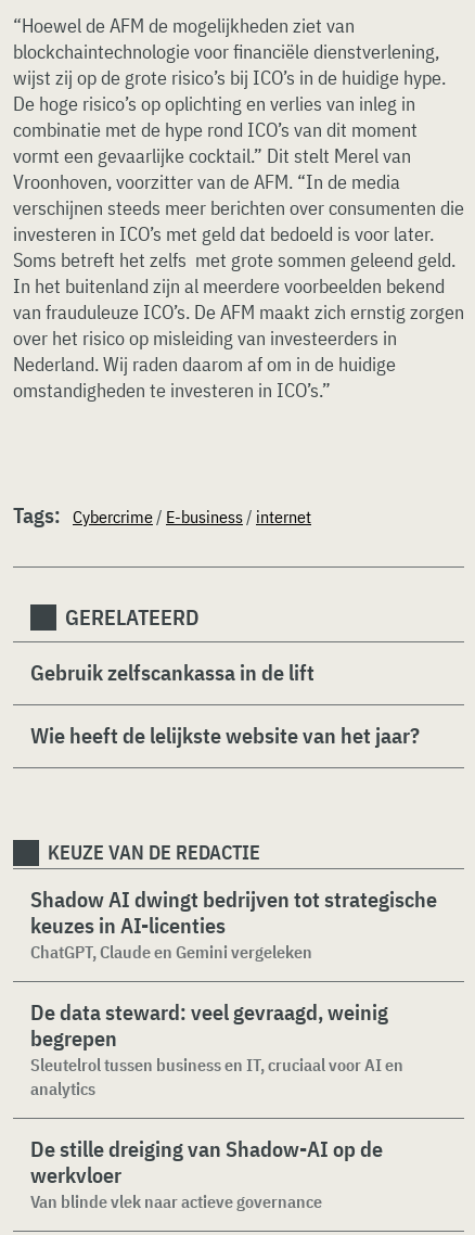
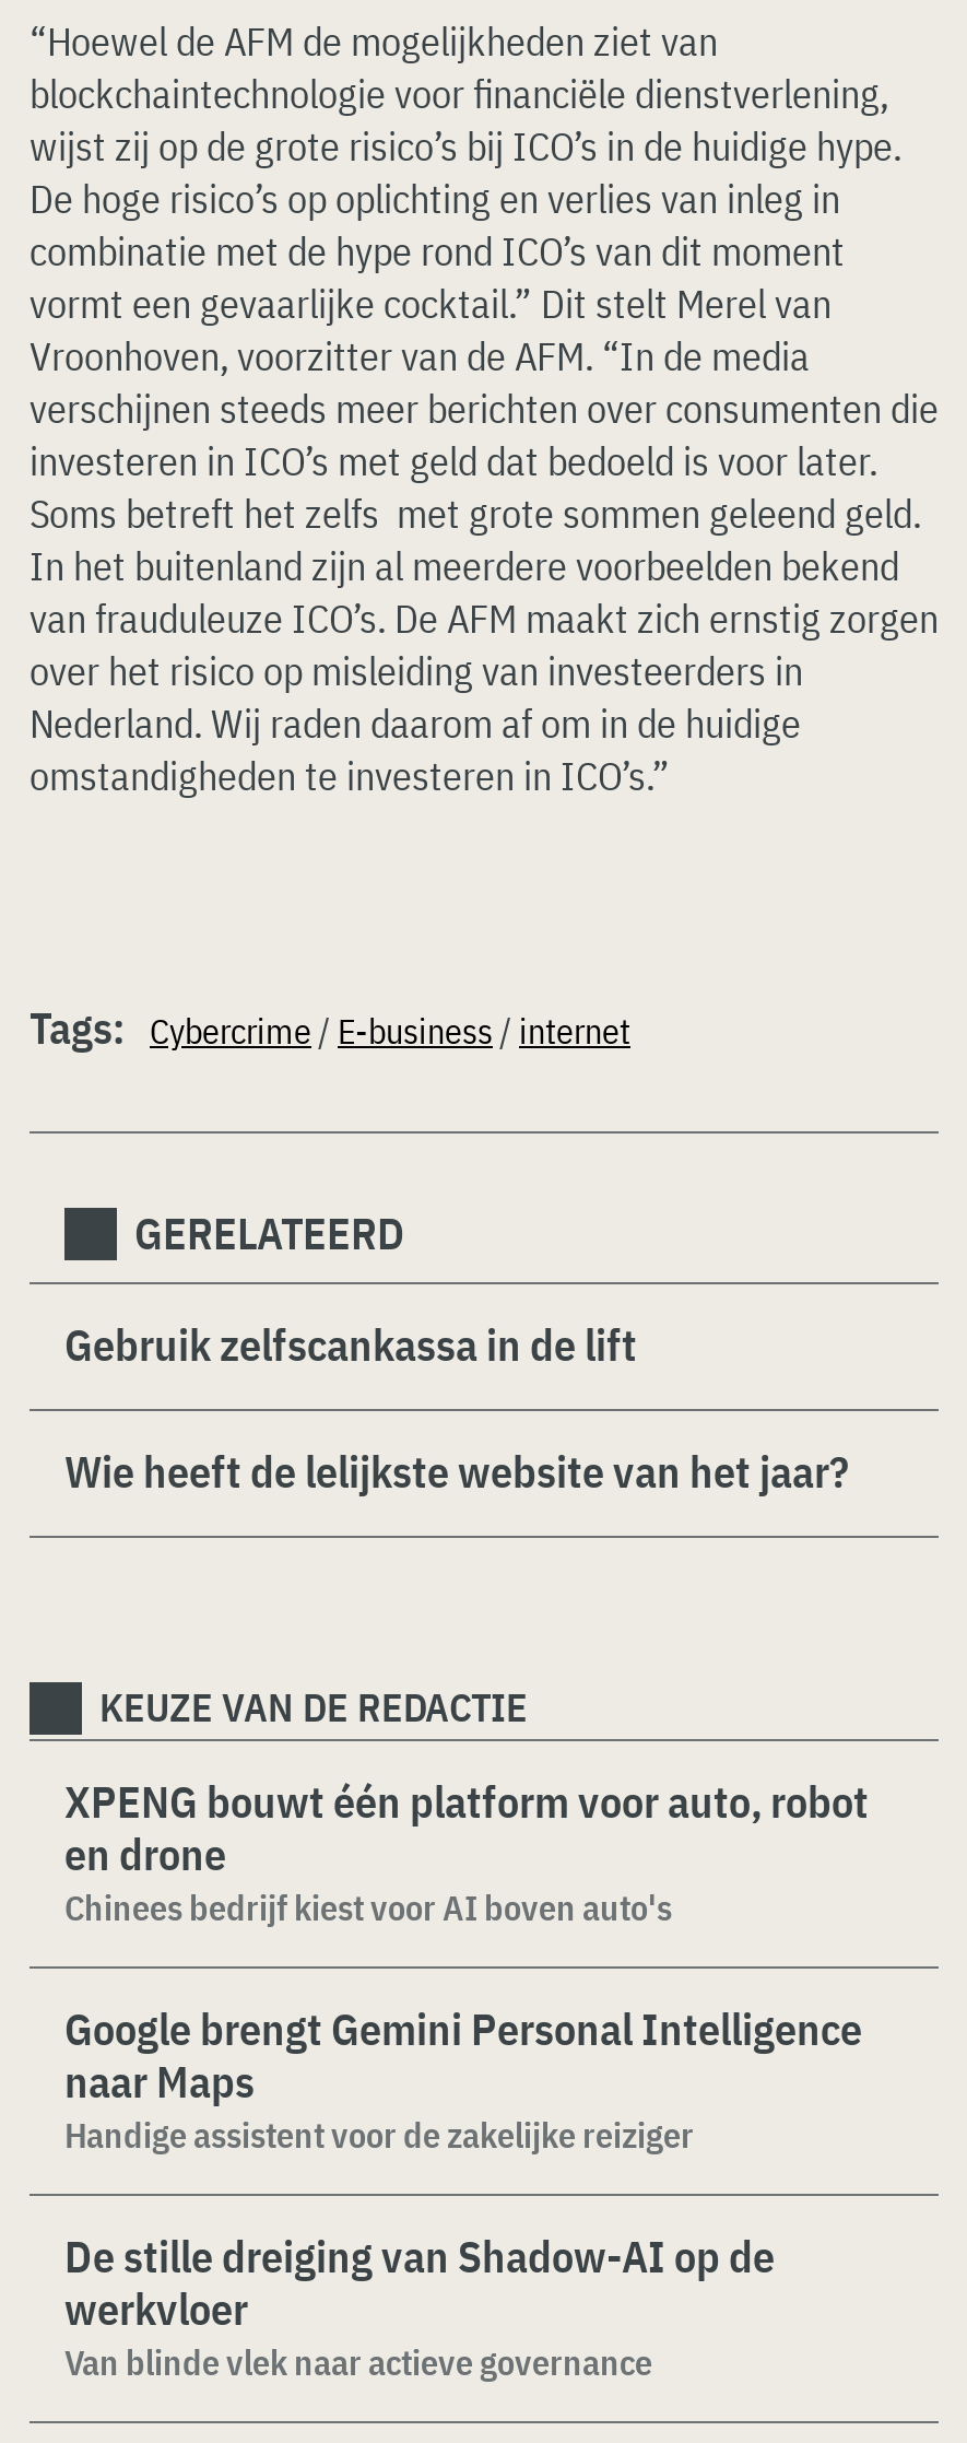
- Shadow AI dwingt bedrijven tot strategische
- keuzes in AI-licenties
- ChatGPT, Claude en Gemini vergeleken
+ XPENG bouwt één platform voor auto, robot
+ en drone
+ Chinees bedrijf kiest voor AI boven auto's

- De data steward: veel gevraagd, weinig
- begrepen
- Sleutelrol tussen business en IT, cruciaal voor AI en
- analytics
+ Google brengt Gemini Personal Intelligence
+ naar Maps
+ Handige assistent voor de zakelijke reiziger
